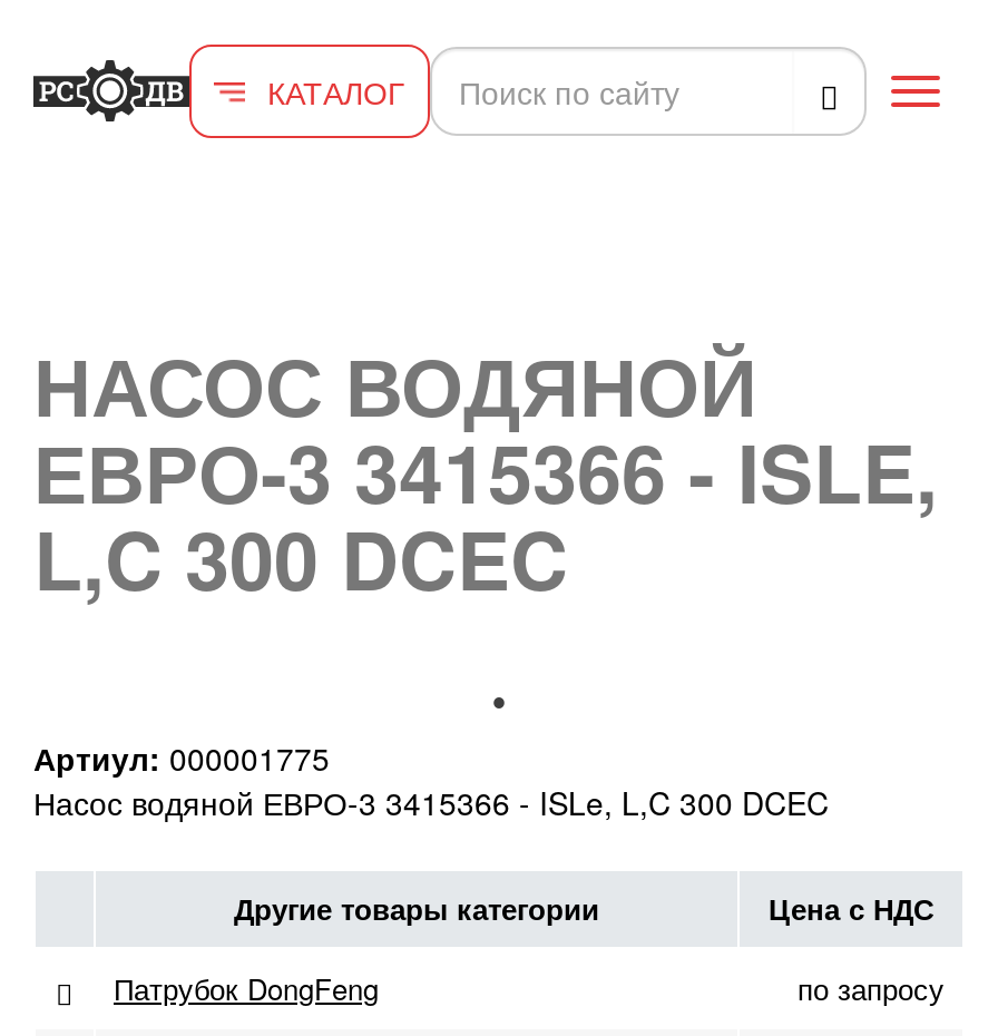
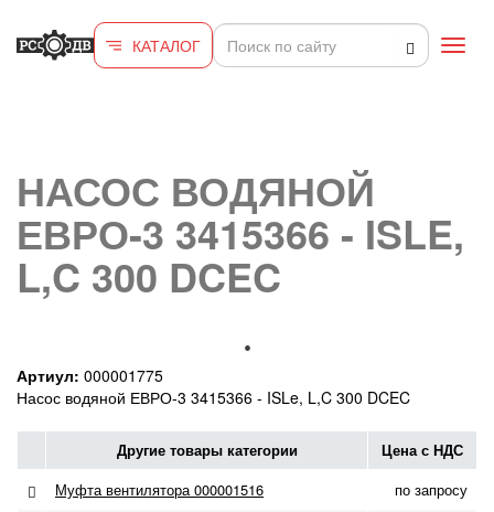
- Патрубок DongFeng
+ Муфта вентилятора 000001516
